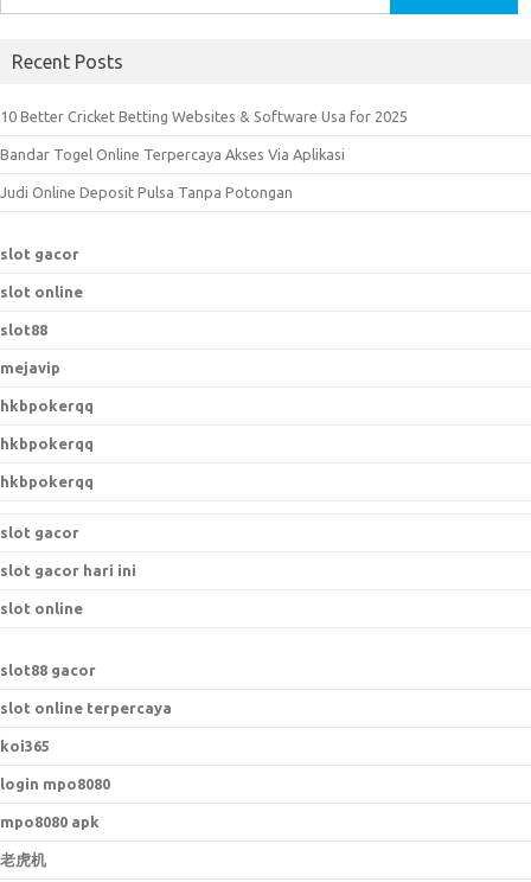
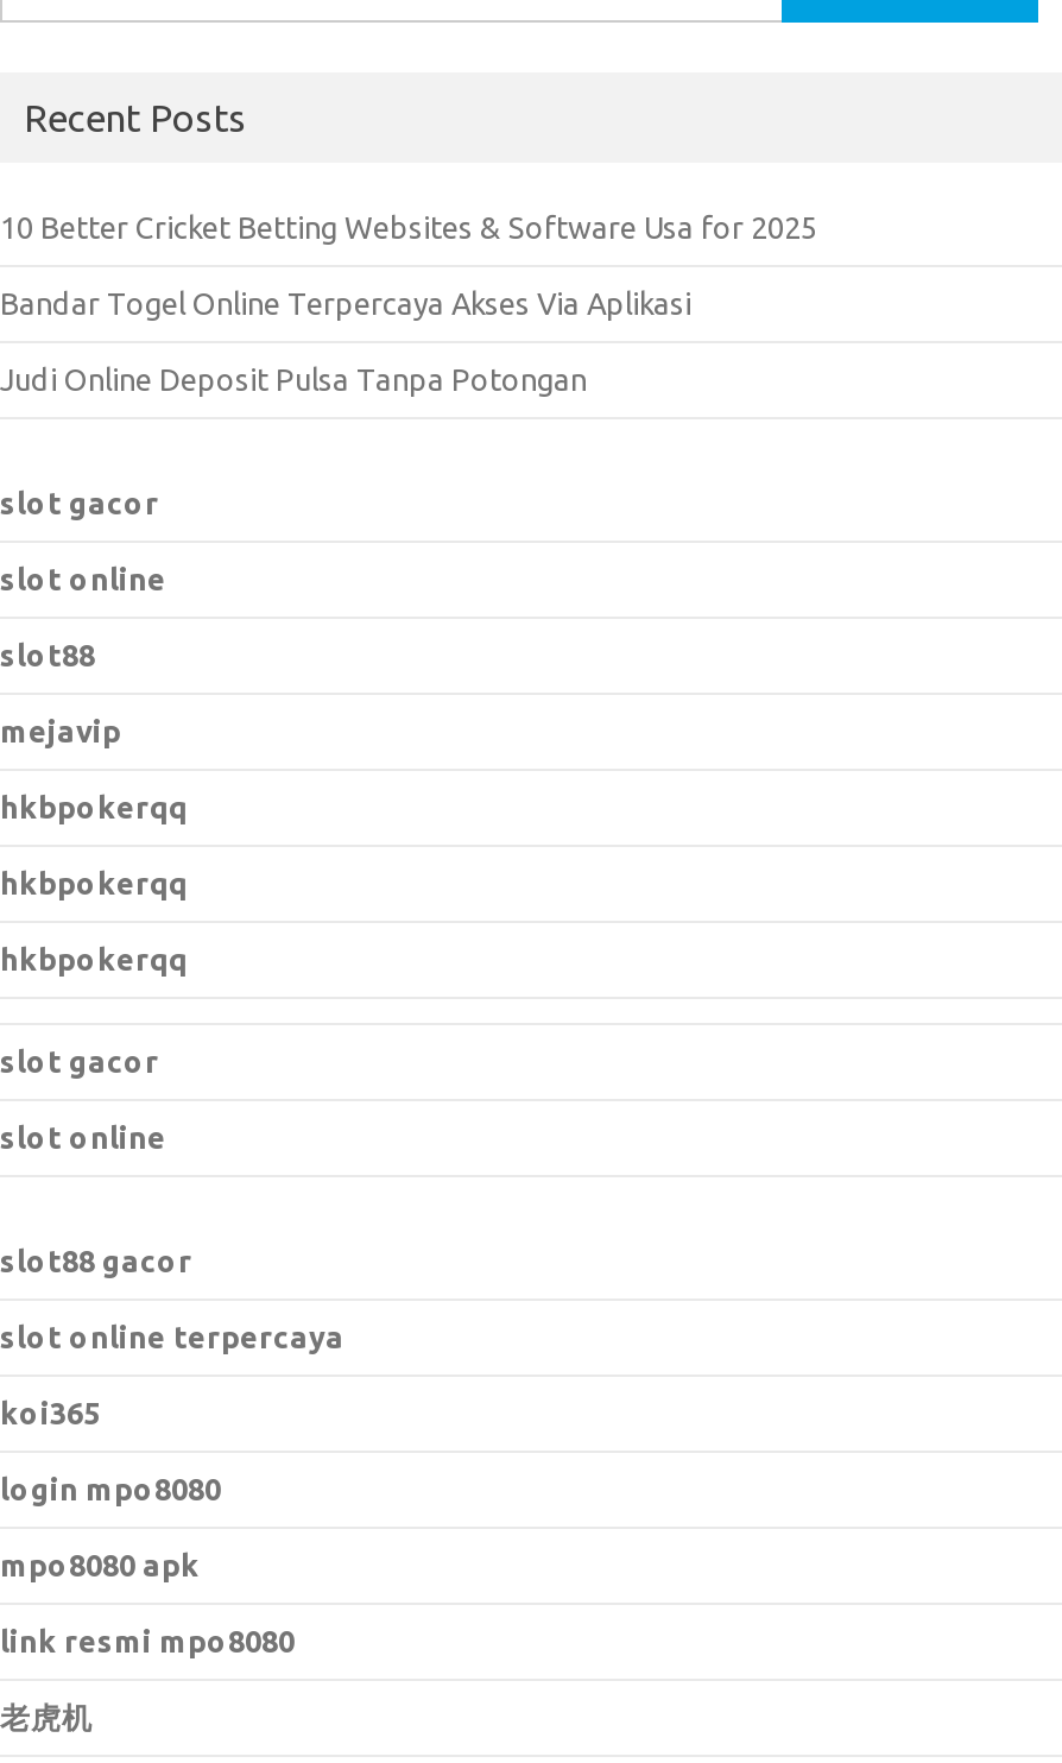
- slot gacor hari ini

moved up: slot online | slot88 gacor | slot online terpercaya | koi365 | login mpo8080 | mpo8080 apk

+ link resmi mpo8080
